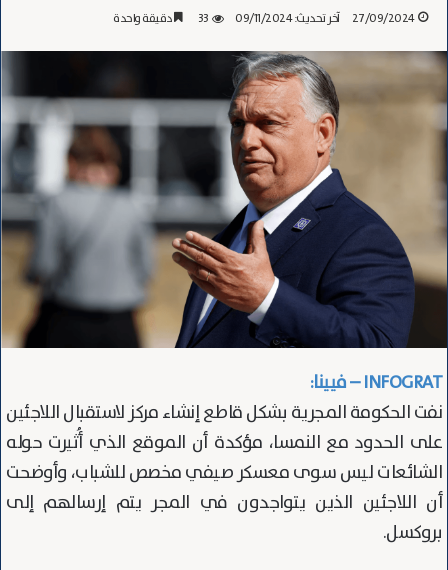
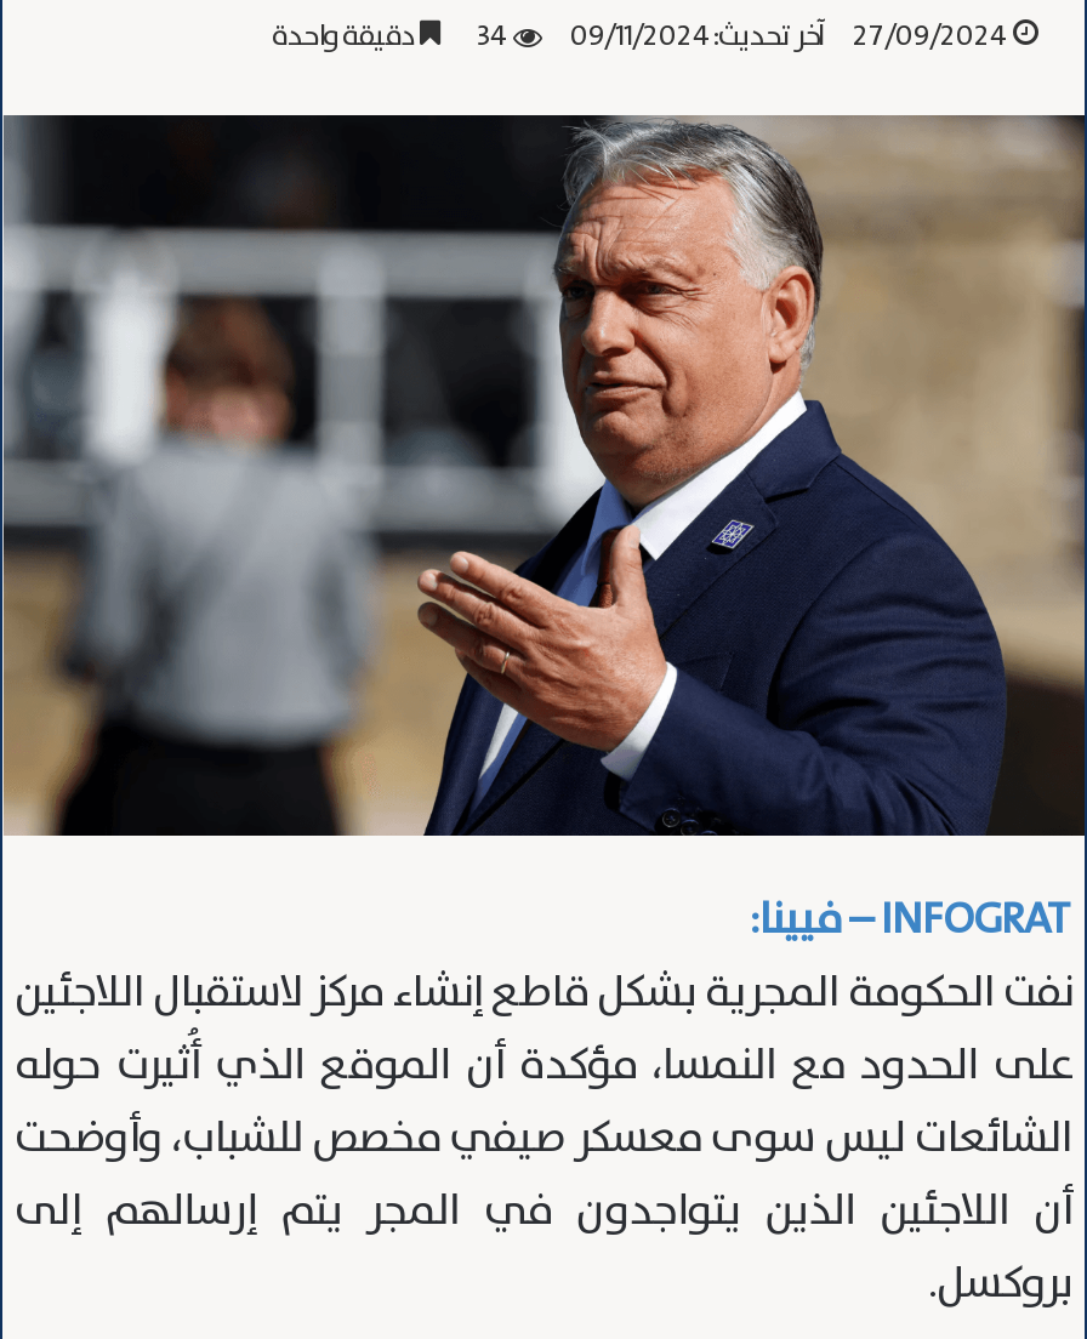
- 33 دقيقة واحدة
+ 34 دقيقة واحدة
